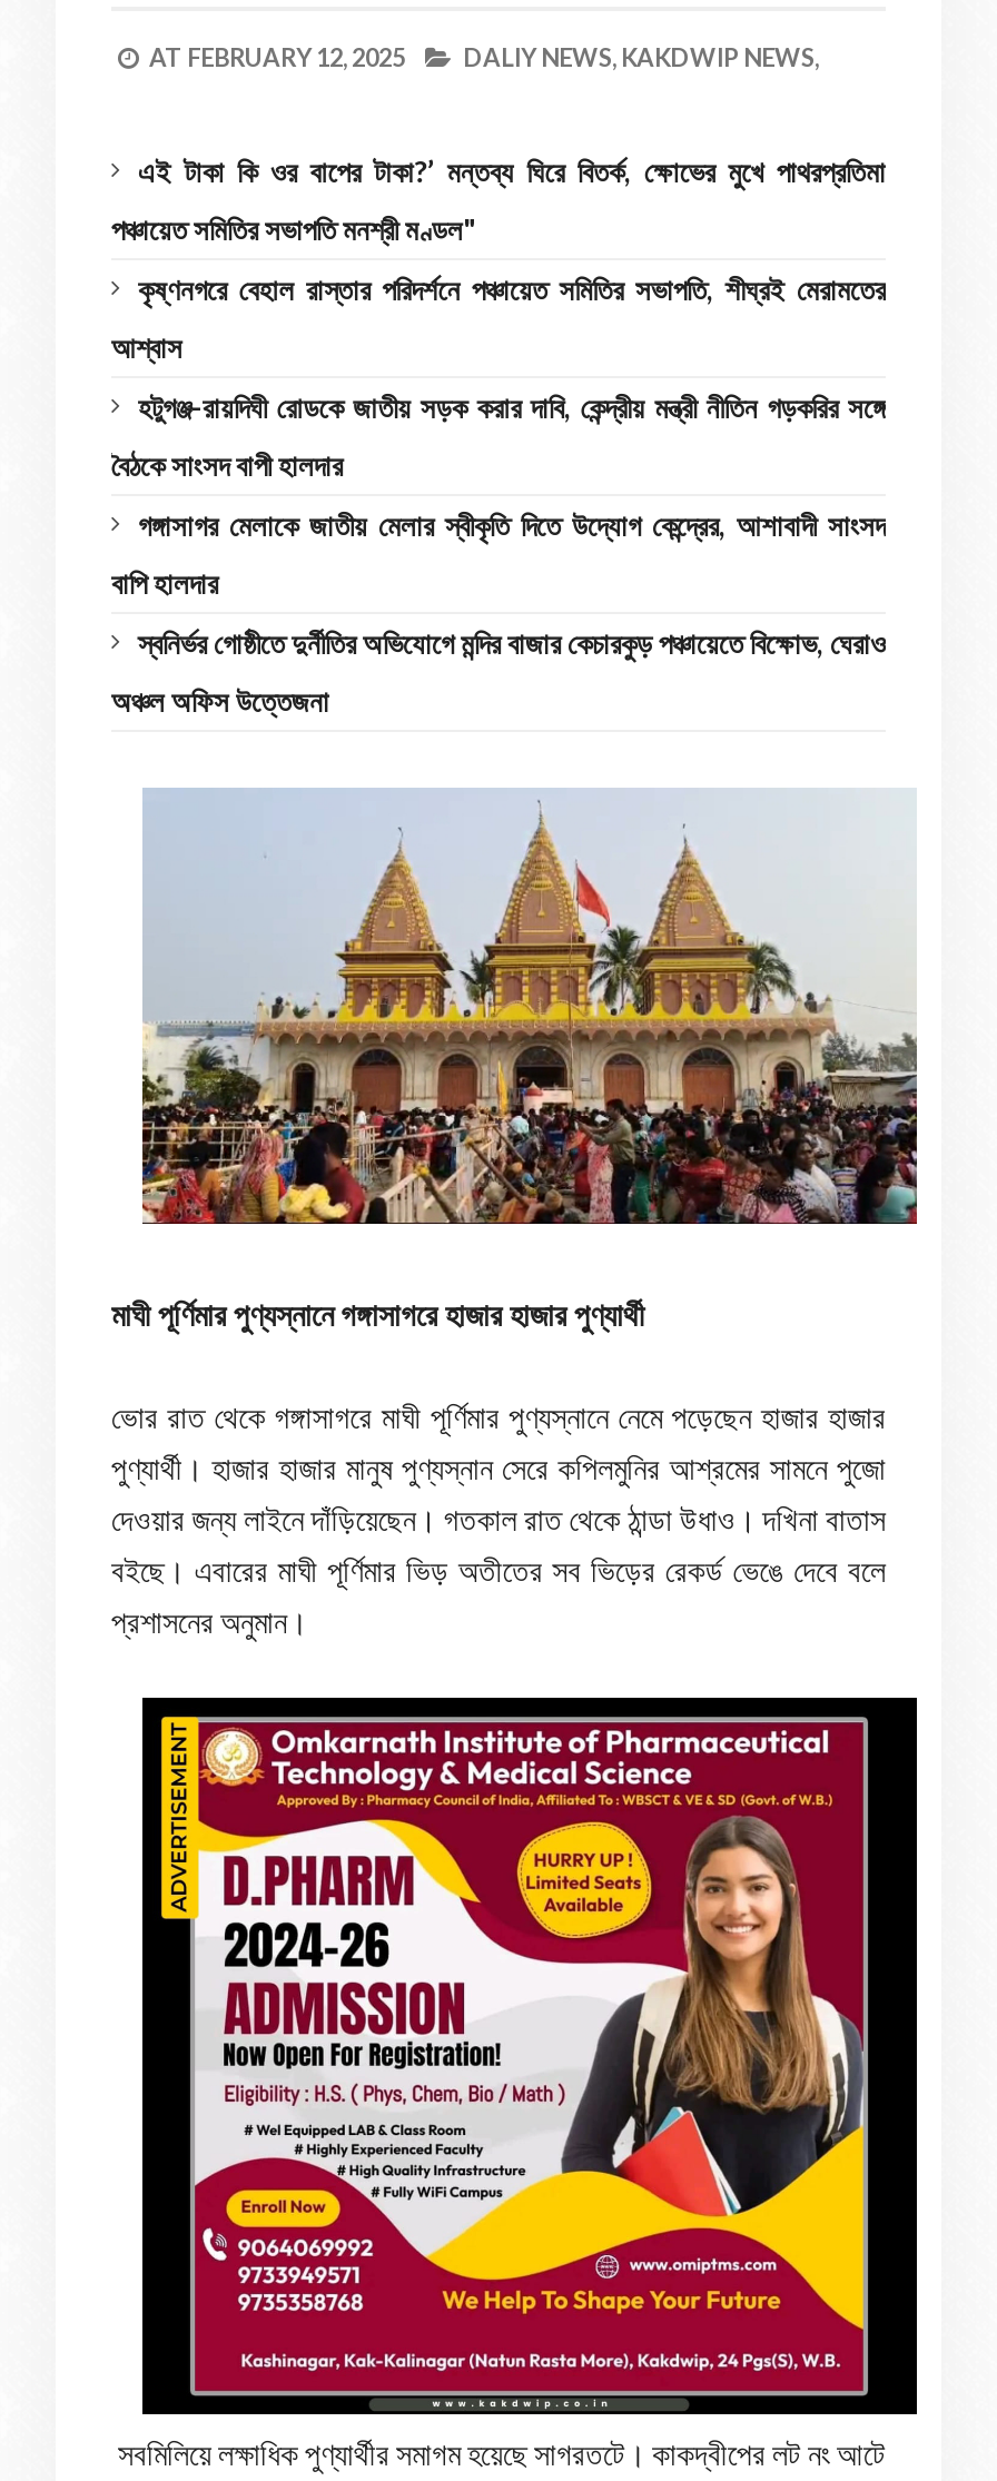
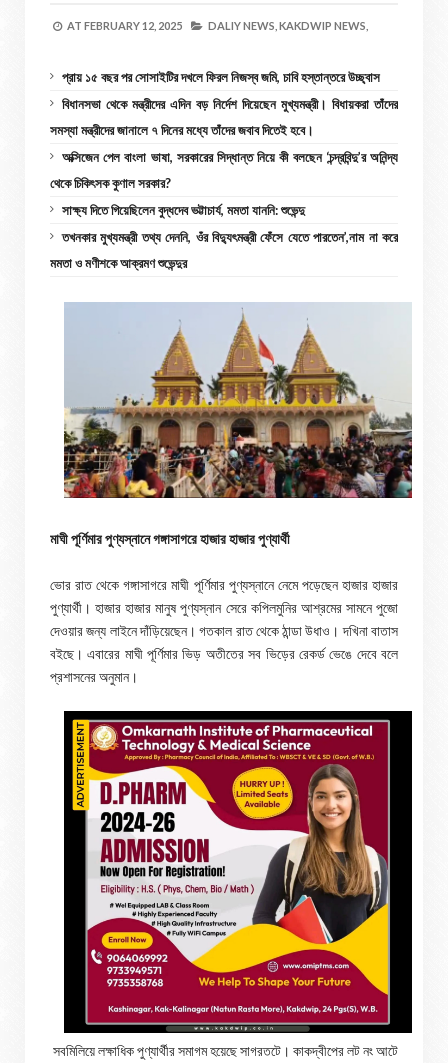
- এই টাকা কি ওর বাপের টাকা?’ মন্তব্য ঘিরে বিতর্ক, ক্ষোভের মুখে পাথরপ্রতিমা
- পঞ্চায়েত সমিতির সভাপতি মনশ্রী মণ্ডল"
- কৃষ্ণনগরে বেহাল রাস্তার পরিদর্শনে পঞ্চায়েত সমিতির সভাপতি, শীঘ্রই মেরামতের
- আশ্বাস
- হটুগঞ্জ-রায়দিঘী রোডকে জাতীয় সড়ক করার দাবি, কেন্দ্রীয় মন্ত্রী নীতিন গড়করির সঙ্গে
- বৈঠকে সাংসদ বাপী হালদার
- গঙ্গাসাগর মেলাকে জাতীয় মেলার স্বীকৃতি দিতে উদ্যোগ কেন্দ্রের, আশাবাদী সাংসদ
- বাপি হালদার
- স্বনির্ভর গোষ্ঠীতে দুর্নীতির অভিযোগে মন্দির বাজার কেচারকুড় পঞ্চায়েতে বিক্ষোভ, ঘেরাও
- অঞ্চল অফিস উত্তেজনা
+ প্রায় ১৫ বছর পর সোসাইটির দখলে ফিরল নিজস্ব জমি, চাবি হস্তান্তরে উচ্ছ্বাস
+ বিধানসভা থেকে মন্ত্রীদের এদিন বড় নির্দেশ দিয়েছেন মুখ্যমন্ত্রী। বিধায়করা তাঁদের
+ সমস্যা মন্ত্রীদের জানালে ৭ দিনের মধ্যে তাঁদের জবাব দিতেই হবে।
+ অক্সিজেন পেল বাংলা ভাষা, সরকারের সিদ্ধান্ত নিয়ে কী বলছেন ‘চন্দ্রবিন্দু’র অনিন্দ্য
+ থেকে চিকিৎসক কুণাল সরকার?
+ সাক্ষ্য দিতে গিয়েছিলেন বুদ্ধদেব ভট্টাচার্য, মমতা যাননি: শুভেন্দু
+ তখনকার মুখ্যমন্ত্রী তথ্য দেননি, ওঁর বিদ্যুৎমন্ত্রী ফেঁসে যেতে পারতেন’,নাম না করে
+ মমতা ও মণীশকে আক্রমণ শুভেন্দুর
